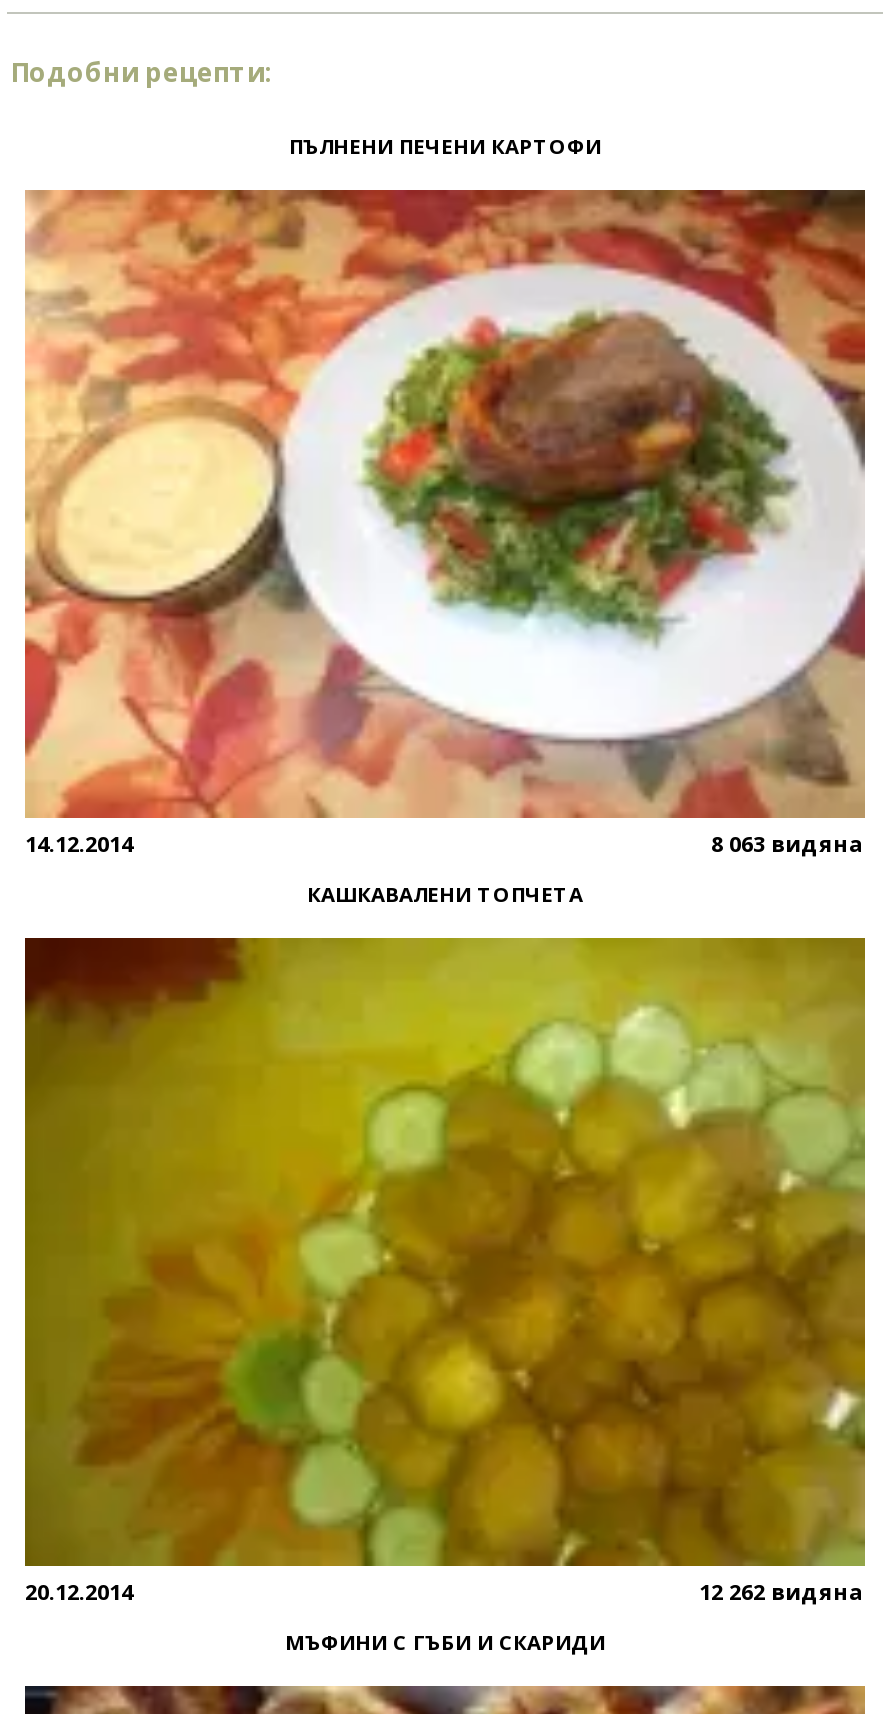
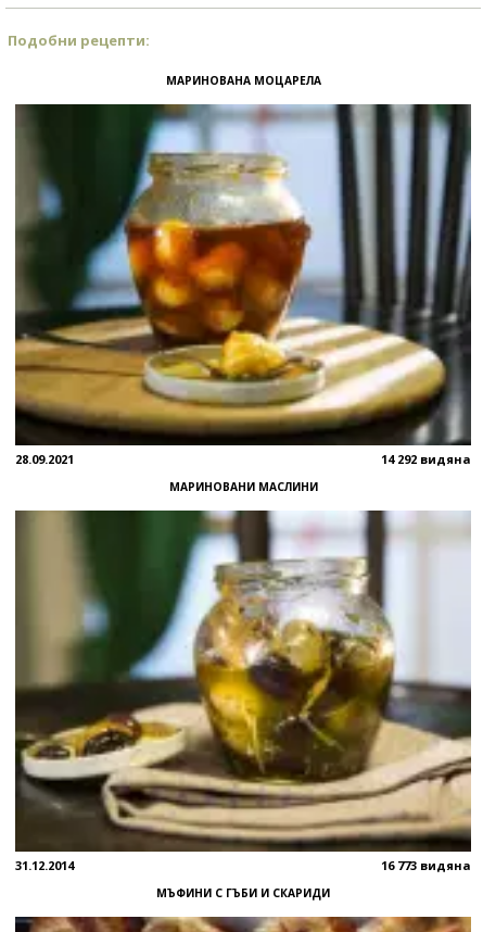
- ПЪЛНЕНИ ПЕЧЕНИ КАРТОФИ
+ МАРИНОВАНА МОЦАРЕЛА

- [image]
- 14.12.2014
- 8 063 видяна
+ [image]
+ 28.09.2021
+ 14 292 видяна

- КАШКАВАЛЕНИ ТОПЧЕТА
+ МАРИНОВАНИ МАСЛИНИ

- [image]
- 20.12.2014
- 12 262 видяна
+ [image]
+ 31.12.2014
+ 16 773 видяна
